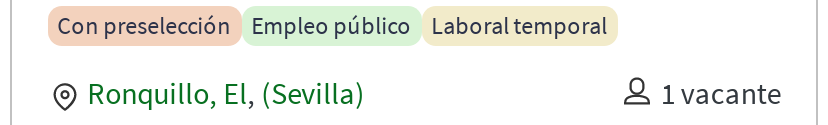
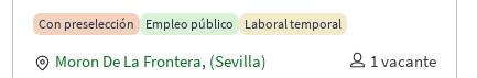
- Ronquillo, El, (Sevilla)
+ Moron De La Frontera, (Sevilla)
